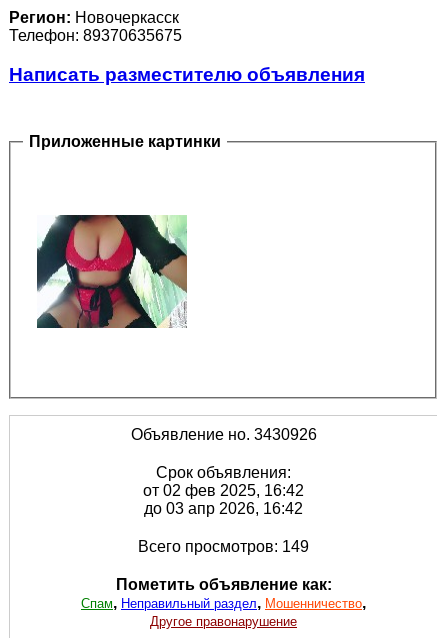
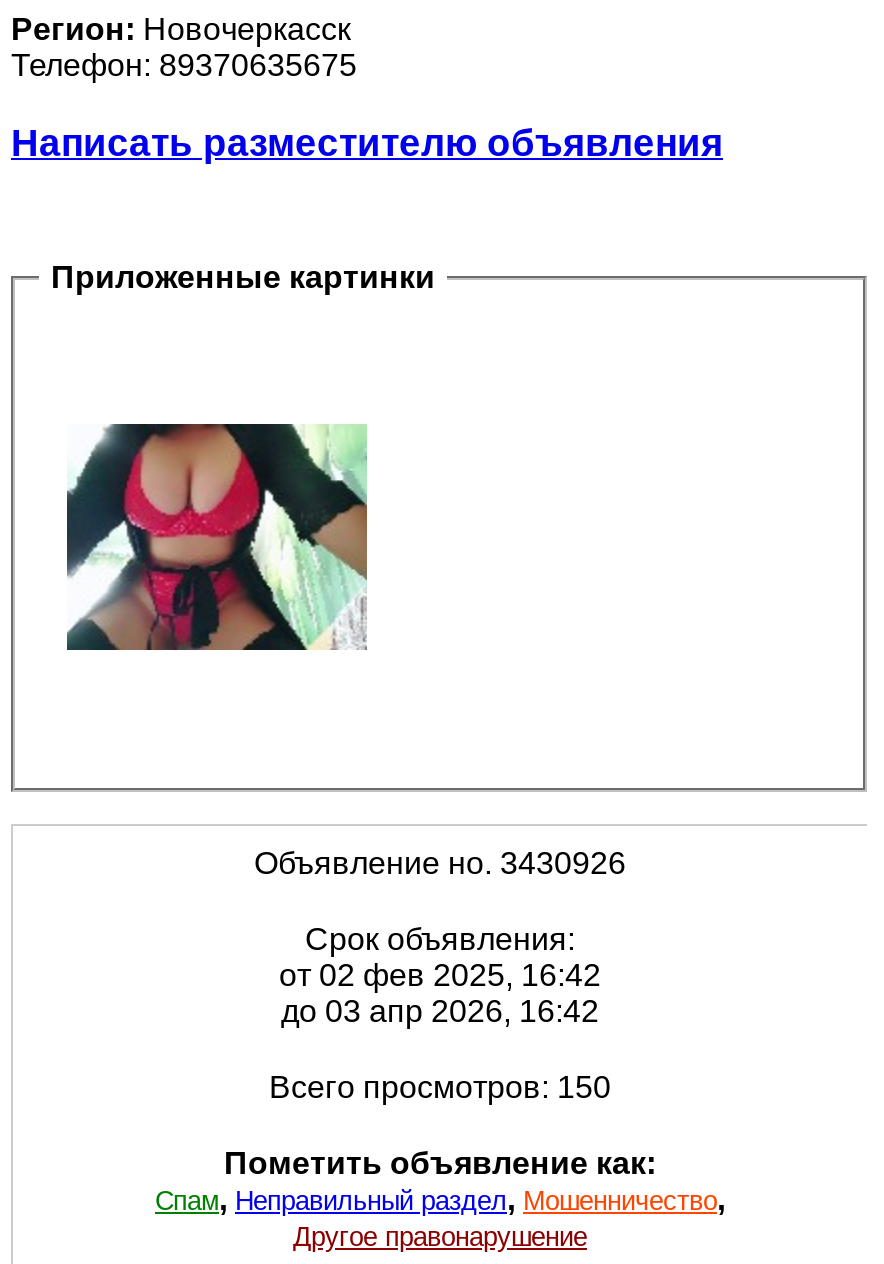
- Всего просмотров: 149
+ Всего просмотров: 150
